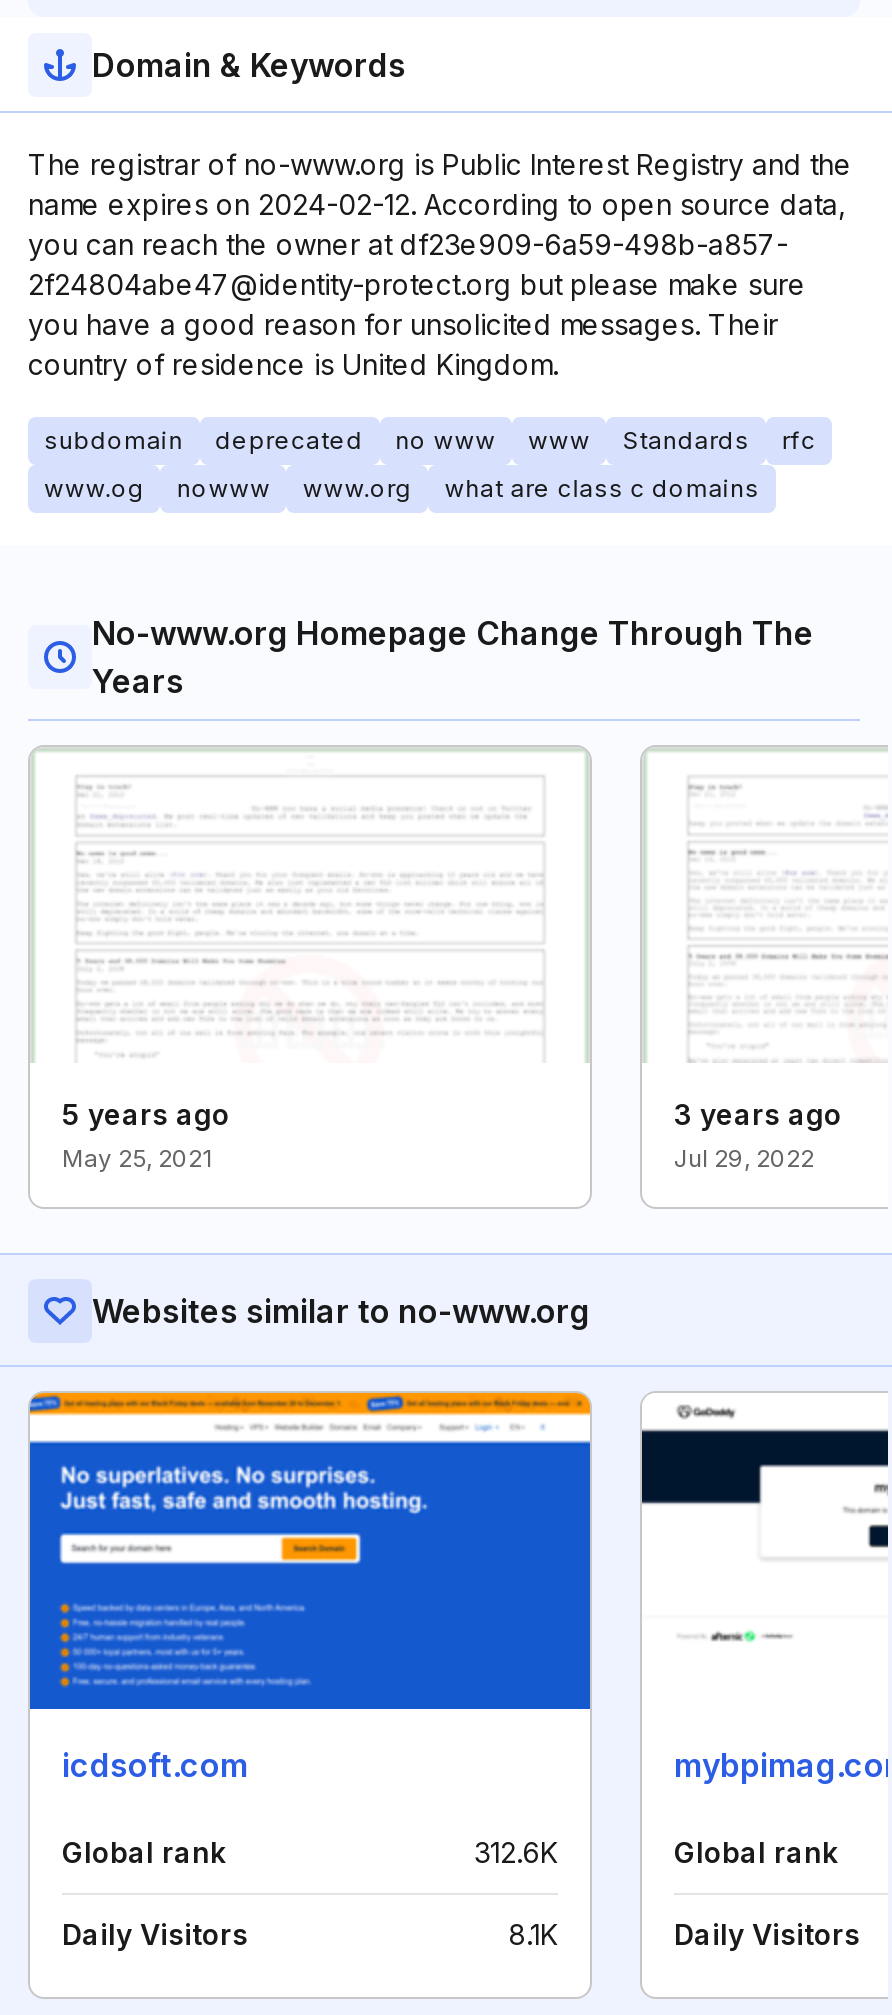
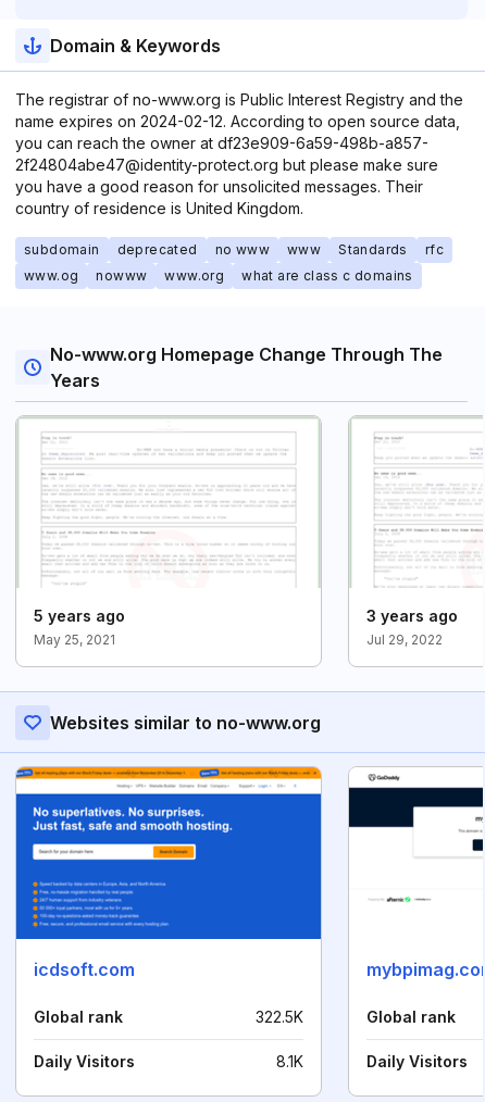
- 312.6K
+ 322.5K
